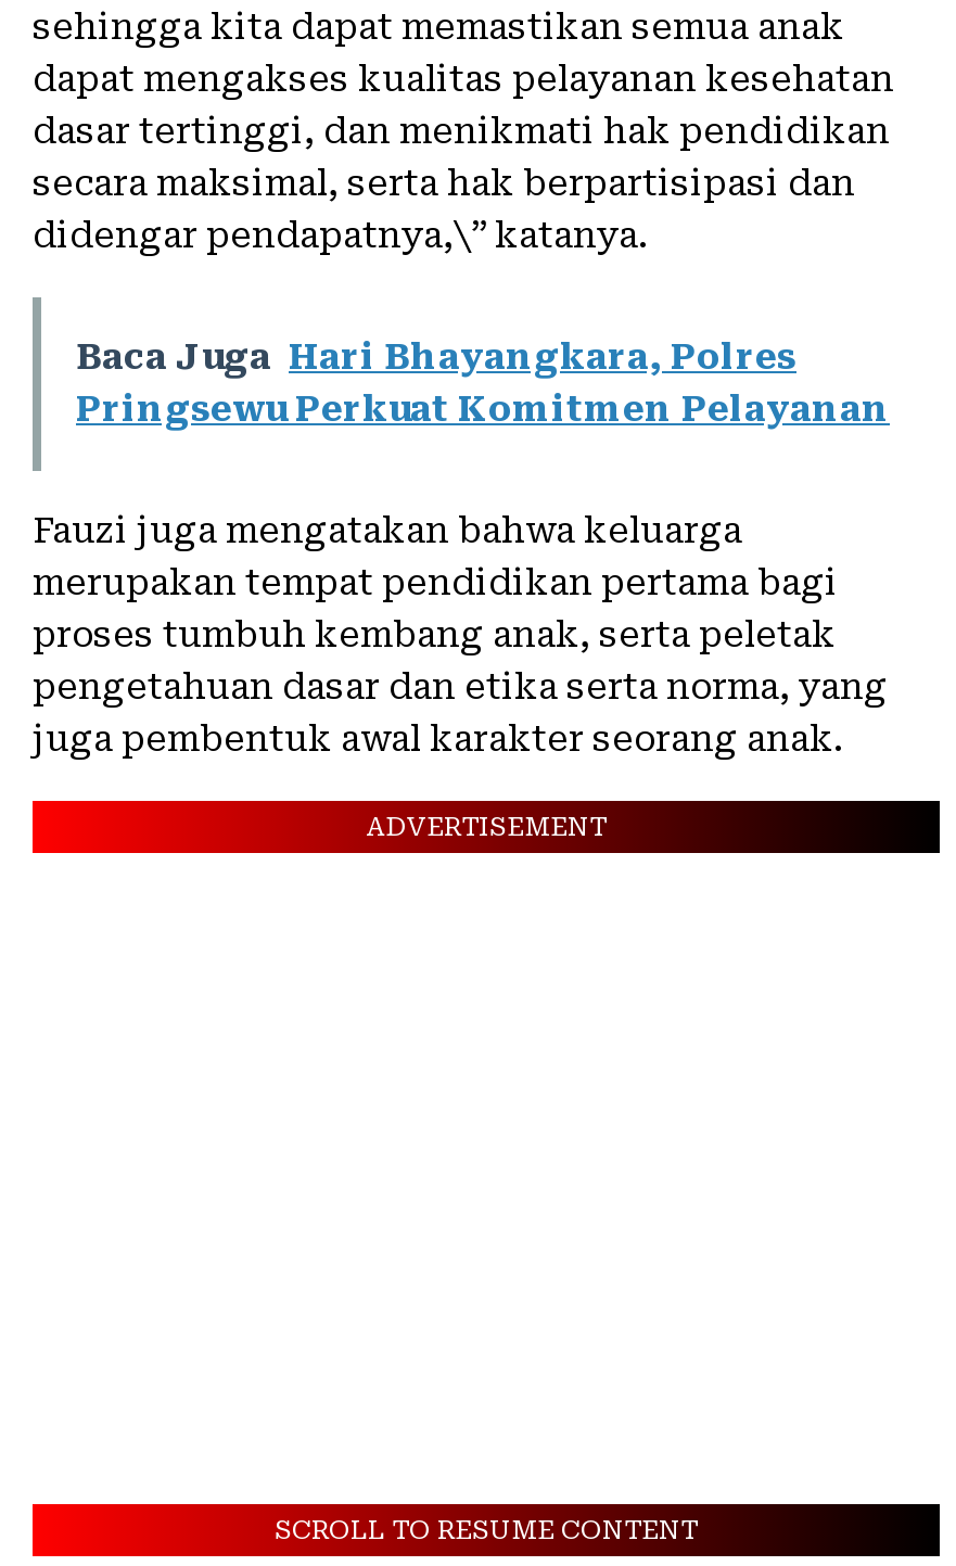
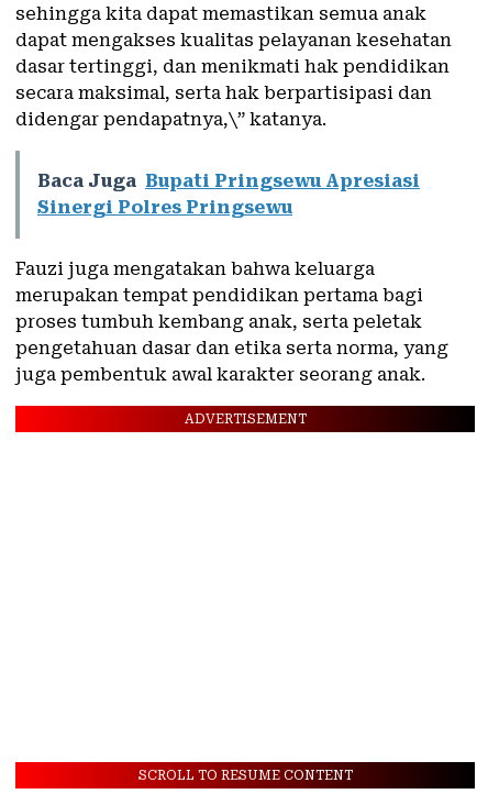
- Baca Juga Hari Bhayangkara, Polres
- Pringsewu Perkuat Komitmen Pelayanan
+ Baca Juga Bupati Pringsewu Apresiasi
+ Sinergi Polres Pringsewu
